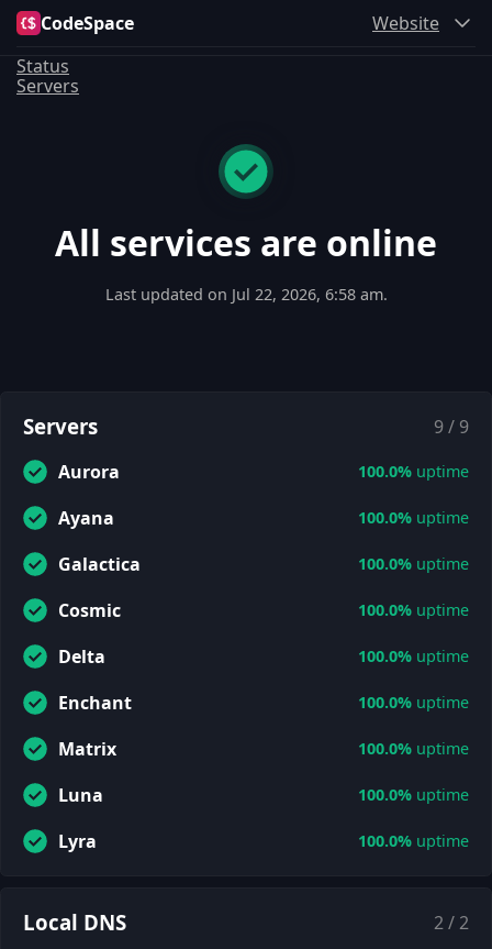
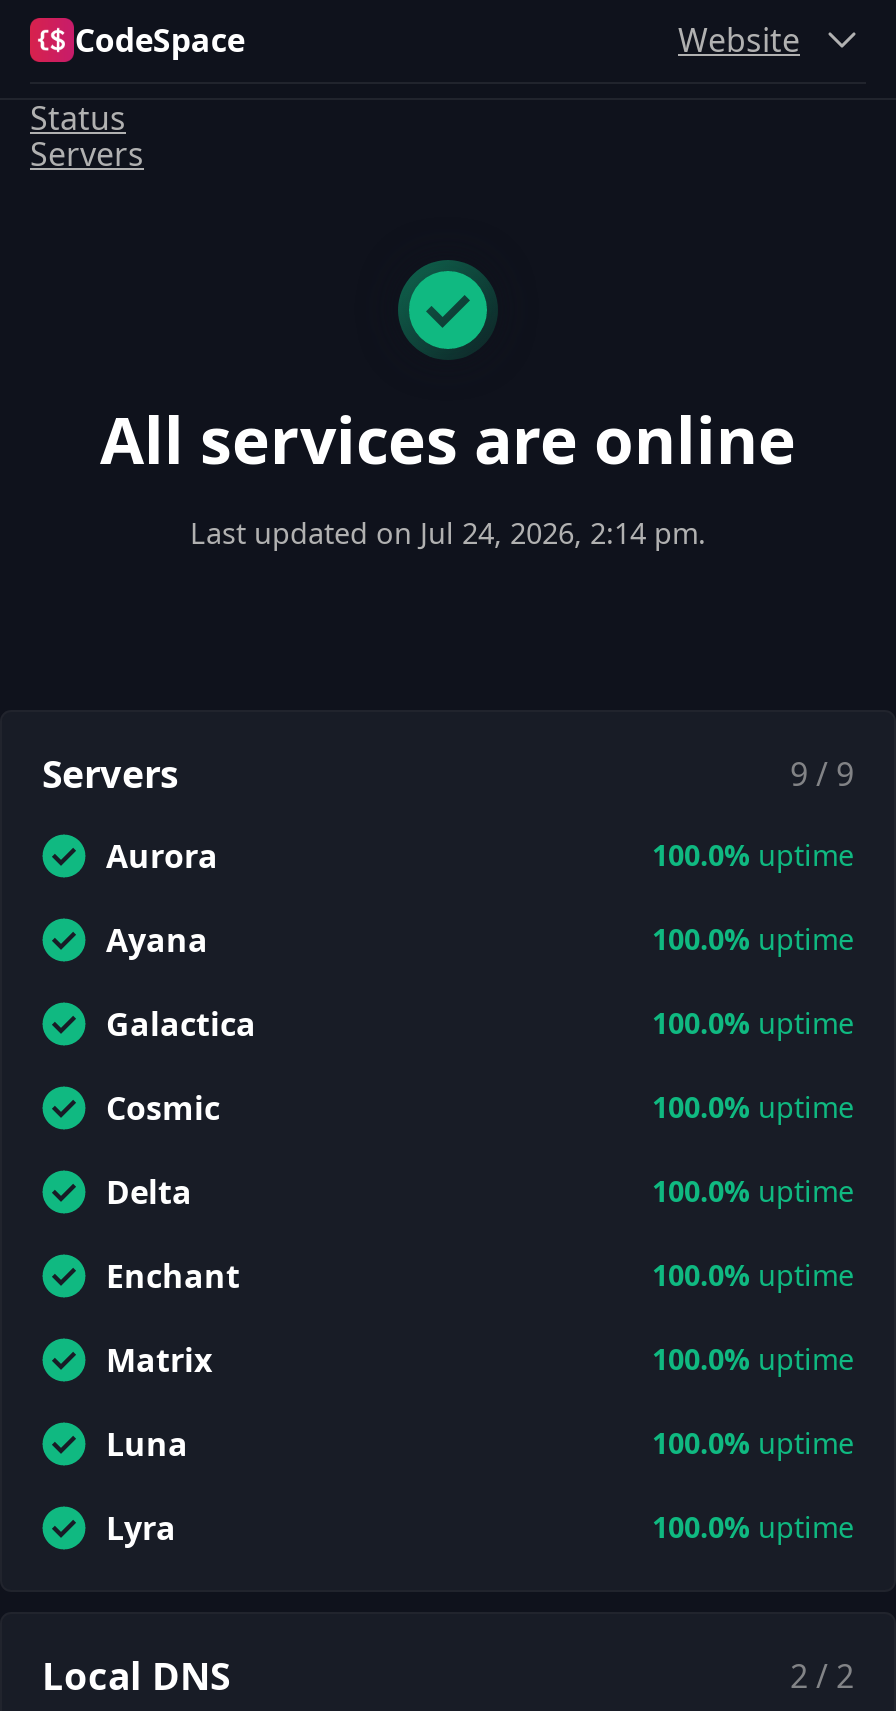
- Last updated on Jul 22, 2026, 6:58 am.
+ Last updated on Jul 24, 2026, 2:14 pm.
